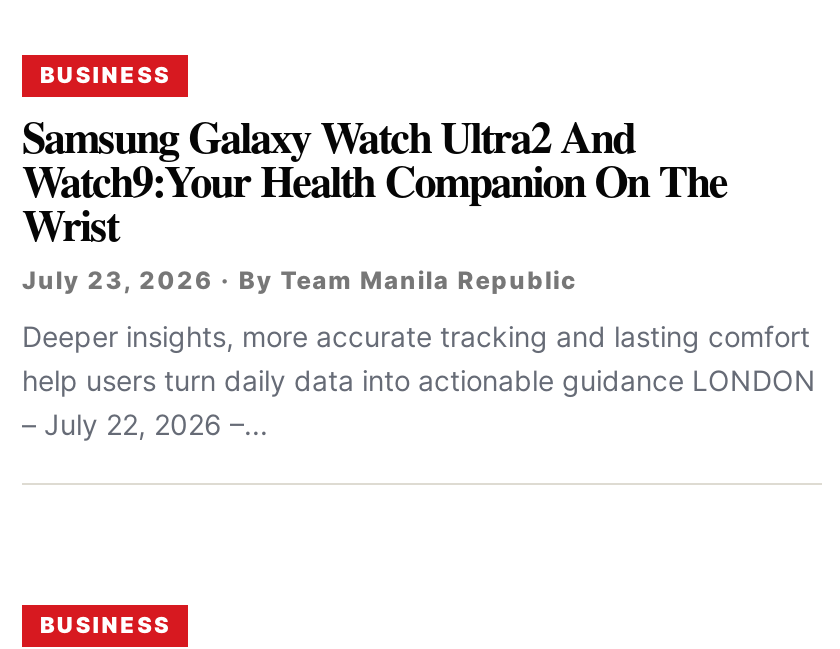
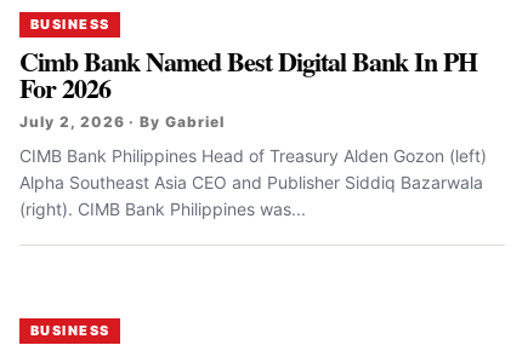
- Samsung Galaxy Watch Ultra2 And
- Watch9:Your Health Companion On The
- Wrist
- July 23, 2026 · By Team Manila Republic
+ Cimb Bank Named Best Digital Bank In PH
+ For 2026
+ July 2, 2026 · By Gabriel

- Deeper insights, more accurate tracking and lasting comfort
- help users turn daily data into actionable guidance LONDON
- – July 22, 2026 –...
+ CIMB Bank Philippines Head of Treasury Alden Gozon (left)
+ Alpha Southeast Asia CEO and Publisher Siddiq Bazarwala
+ (right). CIMB Bank Philippines was...
